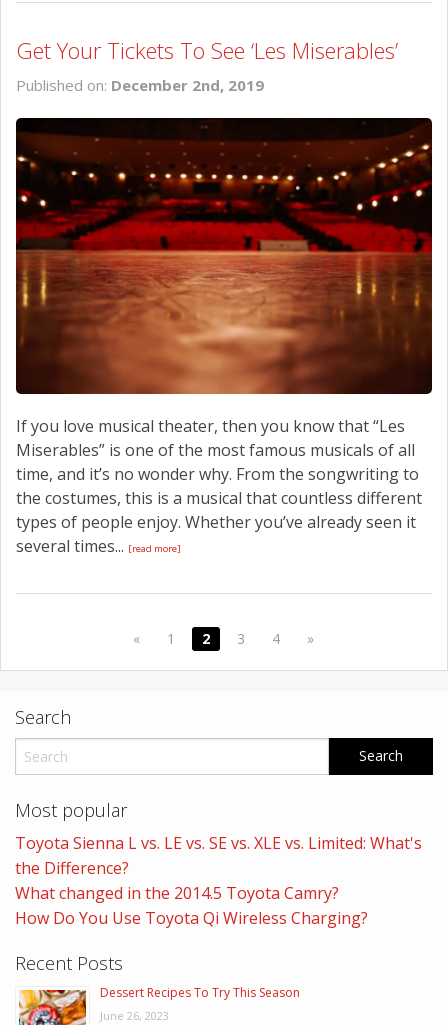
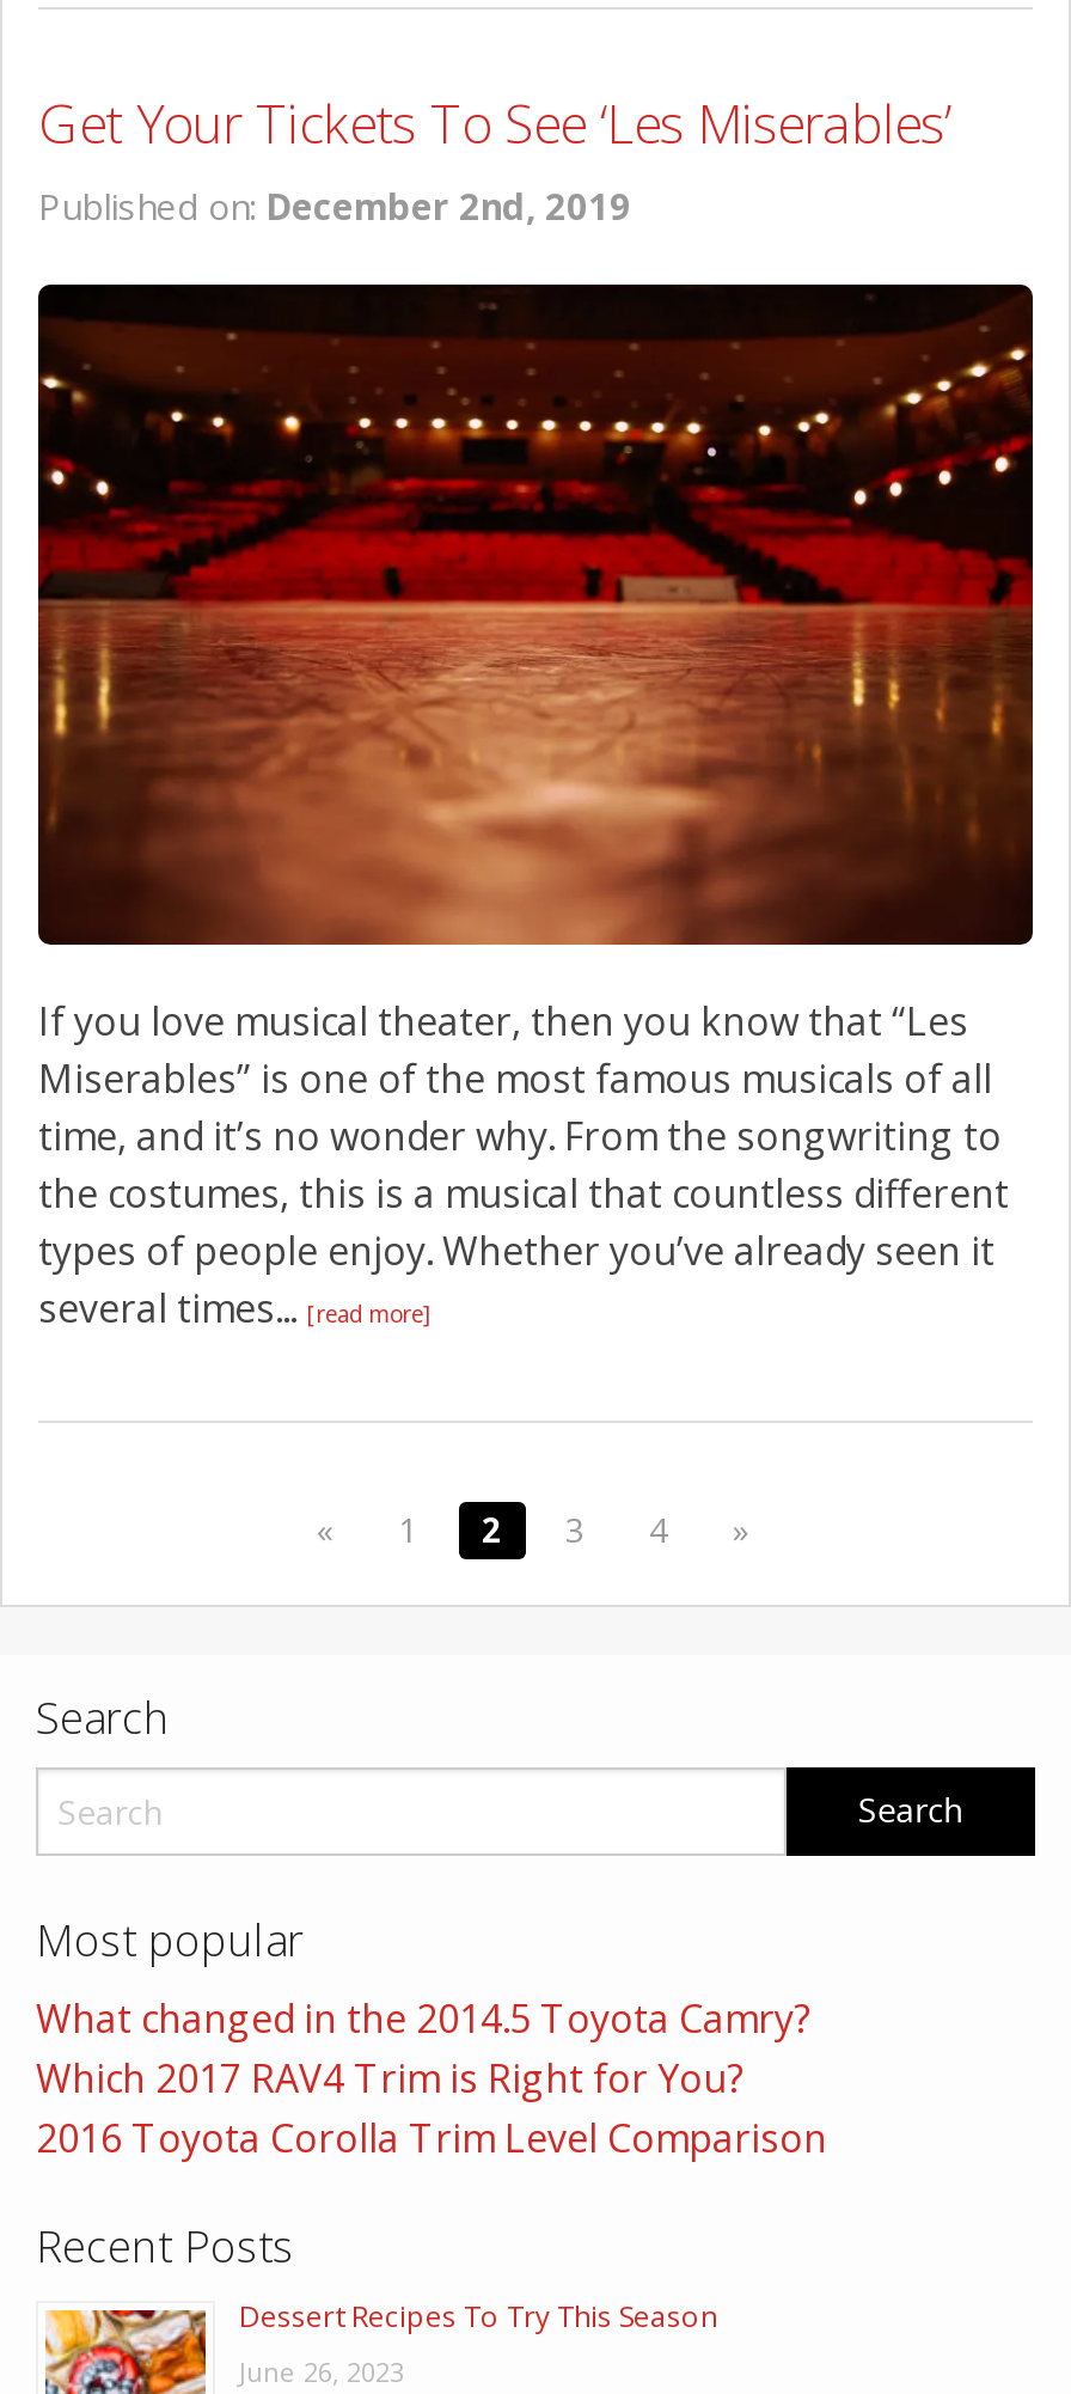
- Toyota Sienna L vs. LE vs. SE vs. XLE vs. Limited: What's
- the Difference?

moved up: What changed in the 2014.5 Toyota Camry?

- How Do You Use Toyota Qi Wireless Charging?
+ Which 2017 RAV4 Trim is Right for You?
+ 2016 Toyota Corolla Trim Level Comparison
